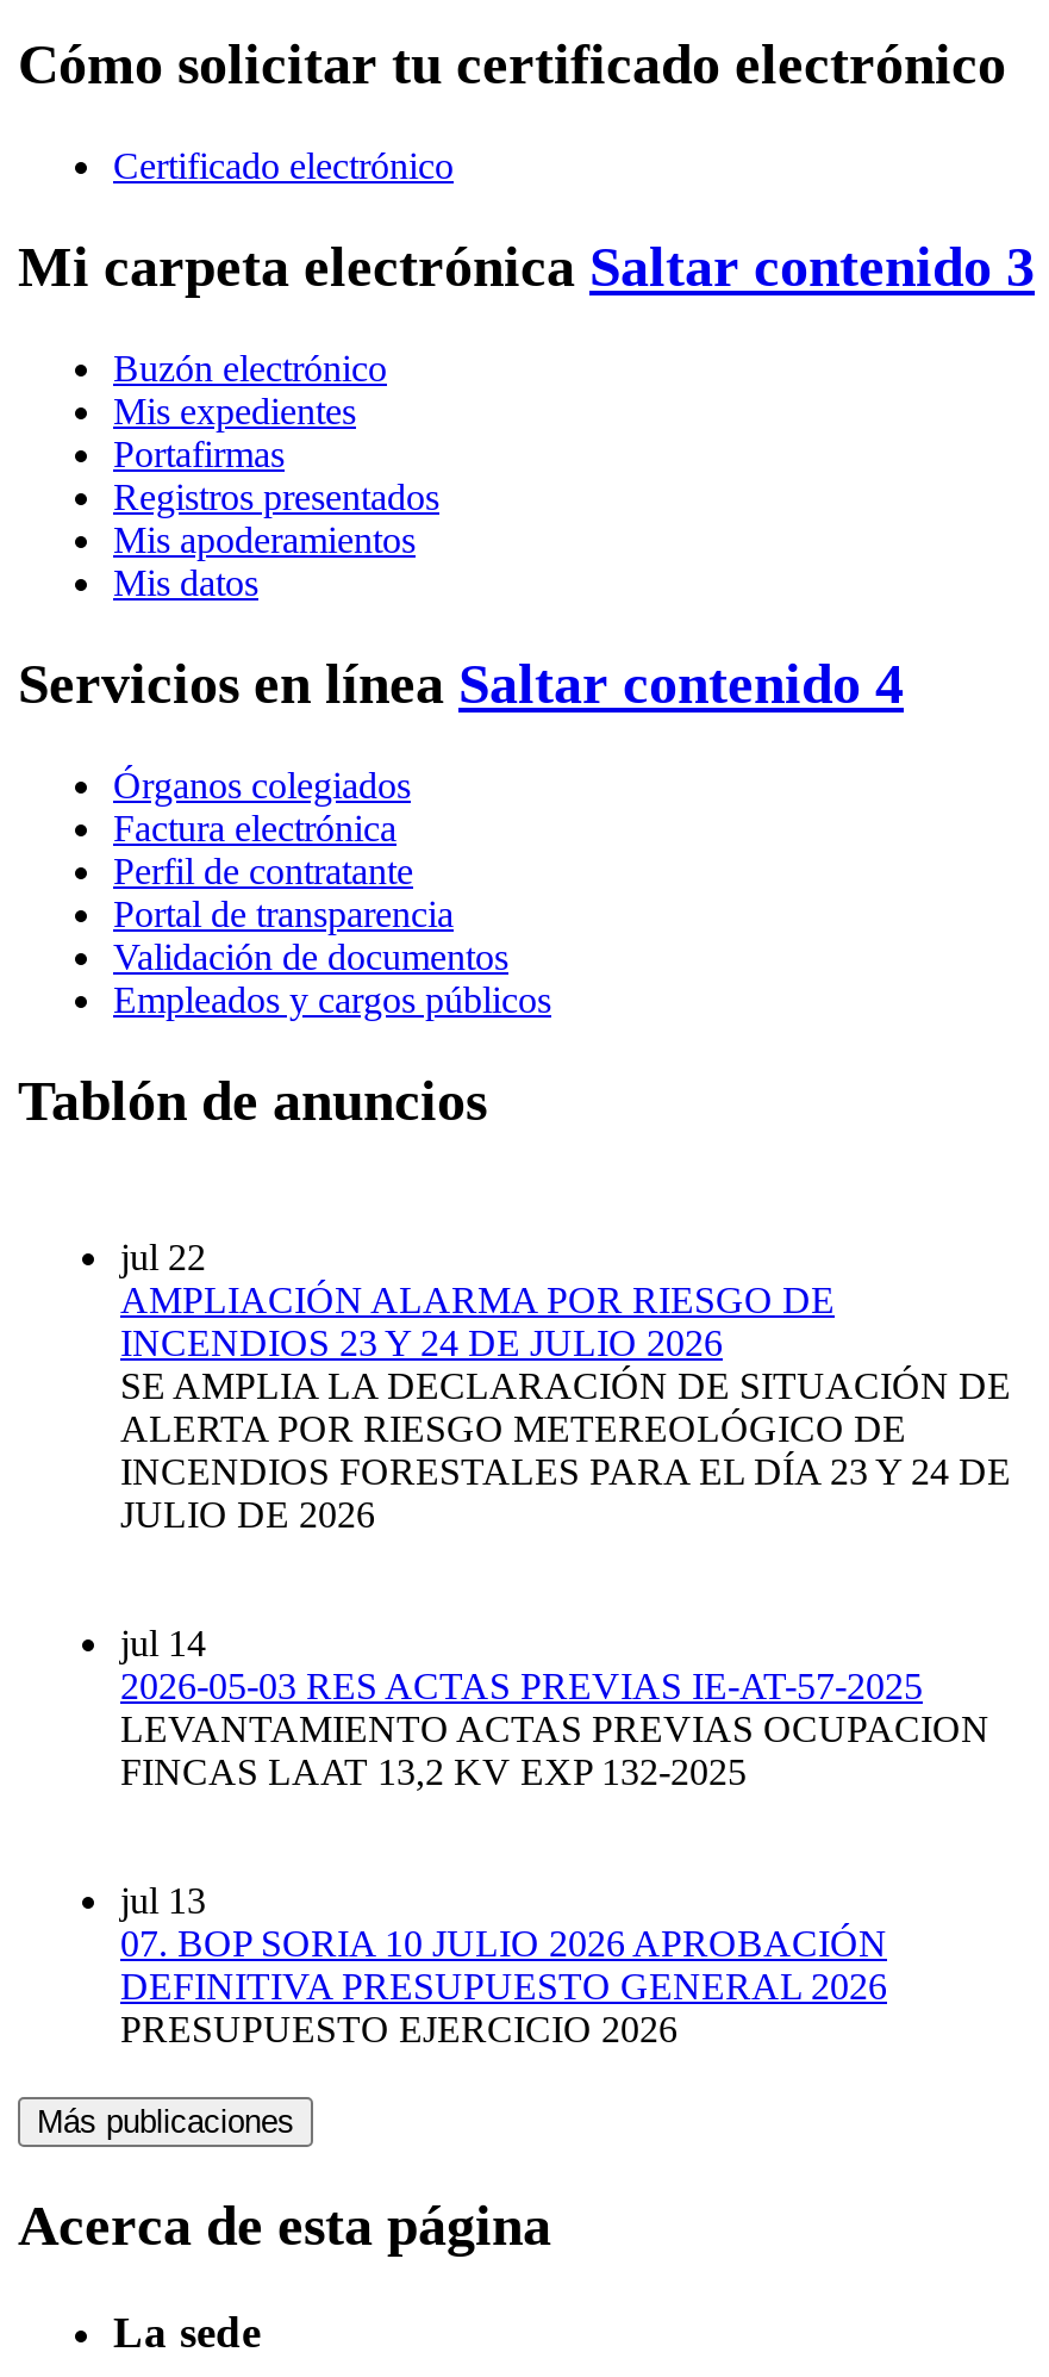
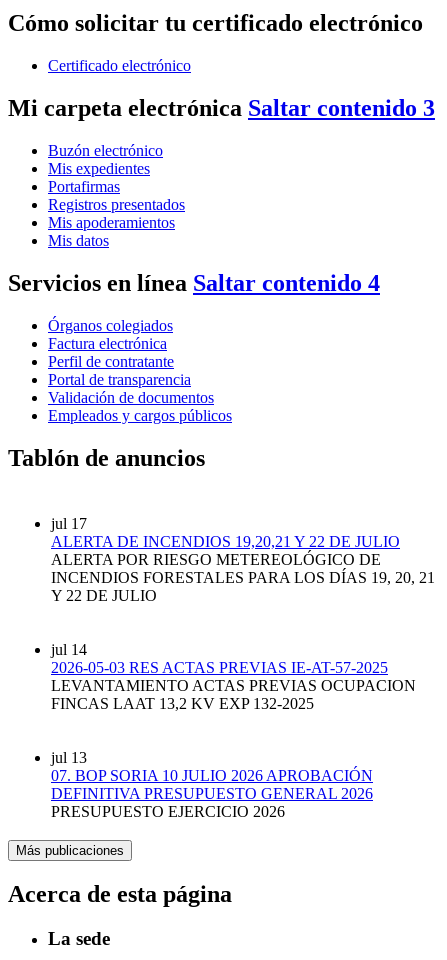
- jul 22
- AMPLIACIÓN ALARMA POR RIESGO DE
- INCENDIOS 23 Y 24 DE JULIO 2026
- SE AMPLIA LA DECLARACIÓN DE SITUACIÓN DE
+ jul 17
+ ALERTA DE INCENDIOS 19,20,21 Y 22 DE JULIO

- INCENDIOS FORESTALES PARA EL DÍA 23 Y 24 DE
- JULIO DE 2026
+ INCENDIOS FORESTALES PARA LOS DÍAS 19, 20, 21
+ Y 22 DE JULIO
